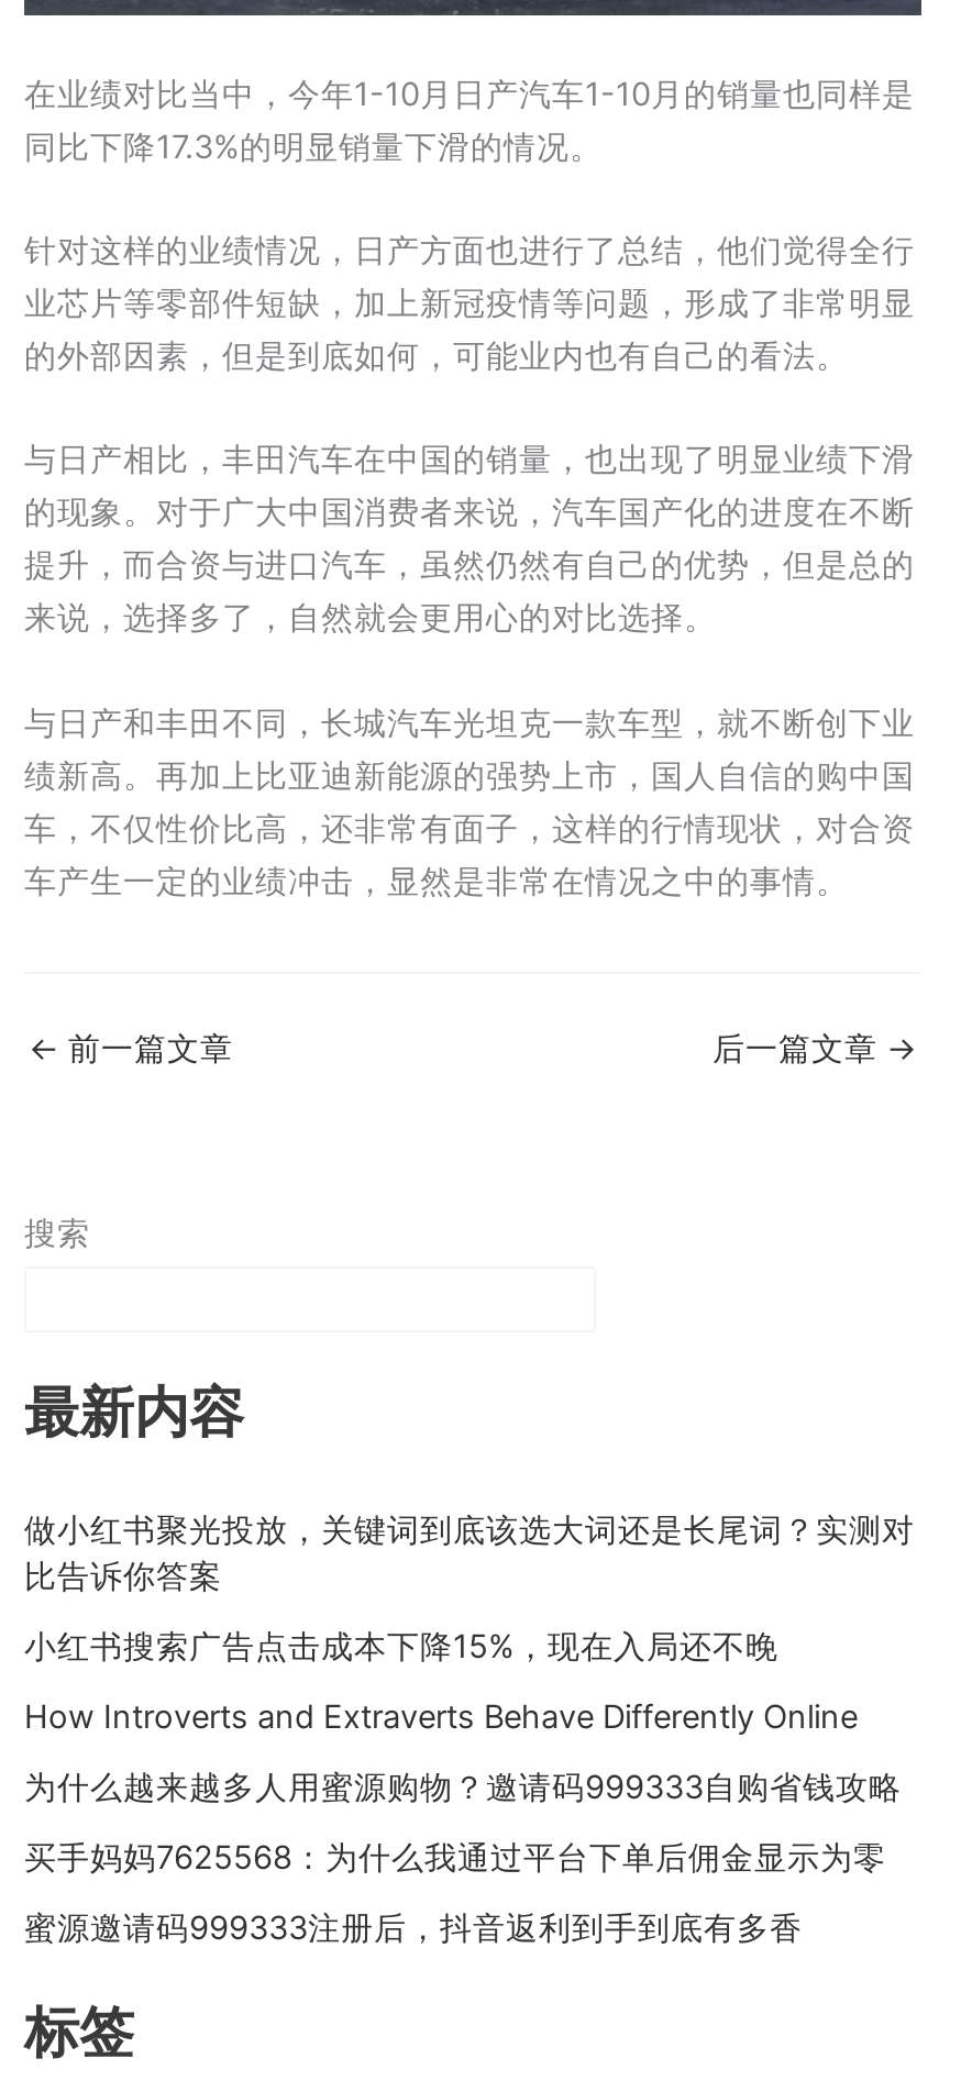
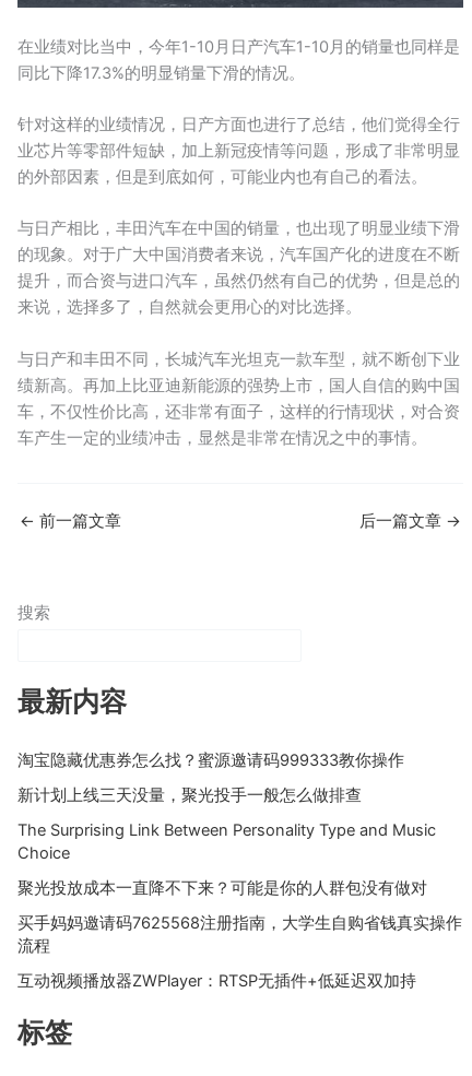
- 做小红书聚光投放，关键词到底该选大词还是长尾词？实测对
- 比告诉你答案
+ 淘宝隐藏优惠券怎么找？蜜源邀请码999333教你操作

- 小红书搜索广告点击成本下降15%，现在入局还不晚
+ 新计划上线三天没量，聚光投手一般怎么做排查

- How Introverts and Extraverts Behave Differently Online
+ The Surprising Link Between Personality Type and Music
+ Choice

- 为什么越来越多人用蜜源购物？邀请码999333自购省钱攻略
+ 聚光投放成本一直降不下来？可能是你的人群包没有做对

- 买手妈妈7625568：为什么我通过平台下单后佣金显示为零
+ 买手妈妈邀请码7625568注册指南，大学生自购省钱真实操作
+ 流程

- 蜜源邀请码999333注册后，抖音返利到手到底有多香
+ 互动视频播放器ZWPlayer：RTSP无插件+低延迟双加持
